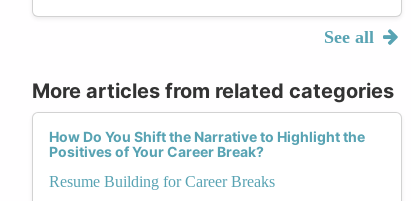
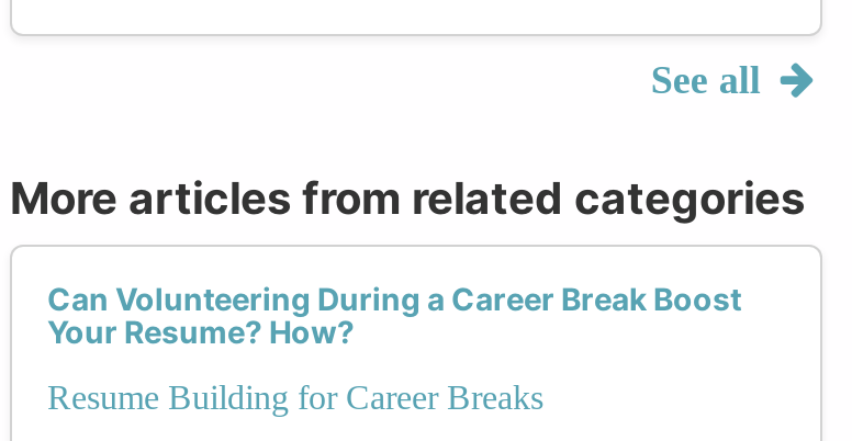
- How Do You Shift the Narrative to Highlight the
- Positives of Your Career Break?
+ Can Volunteering During a Career Break Boost
+ Your Resume? How?
